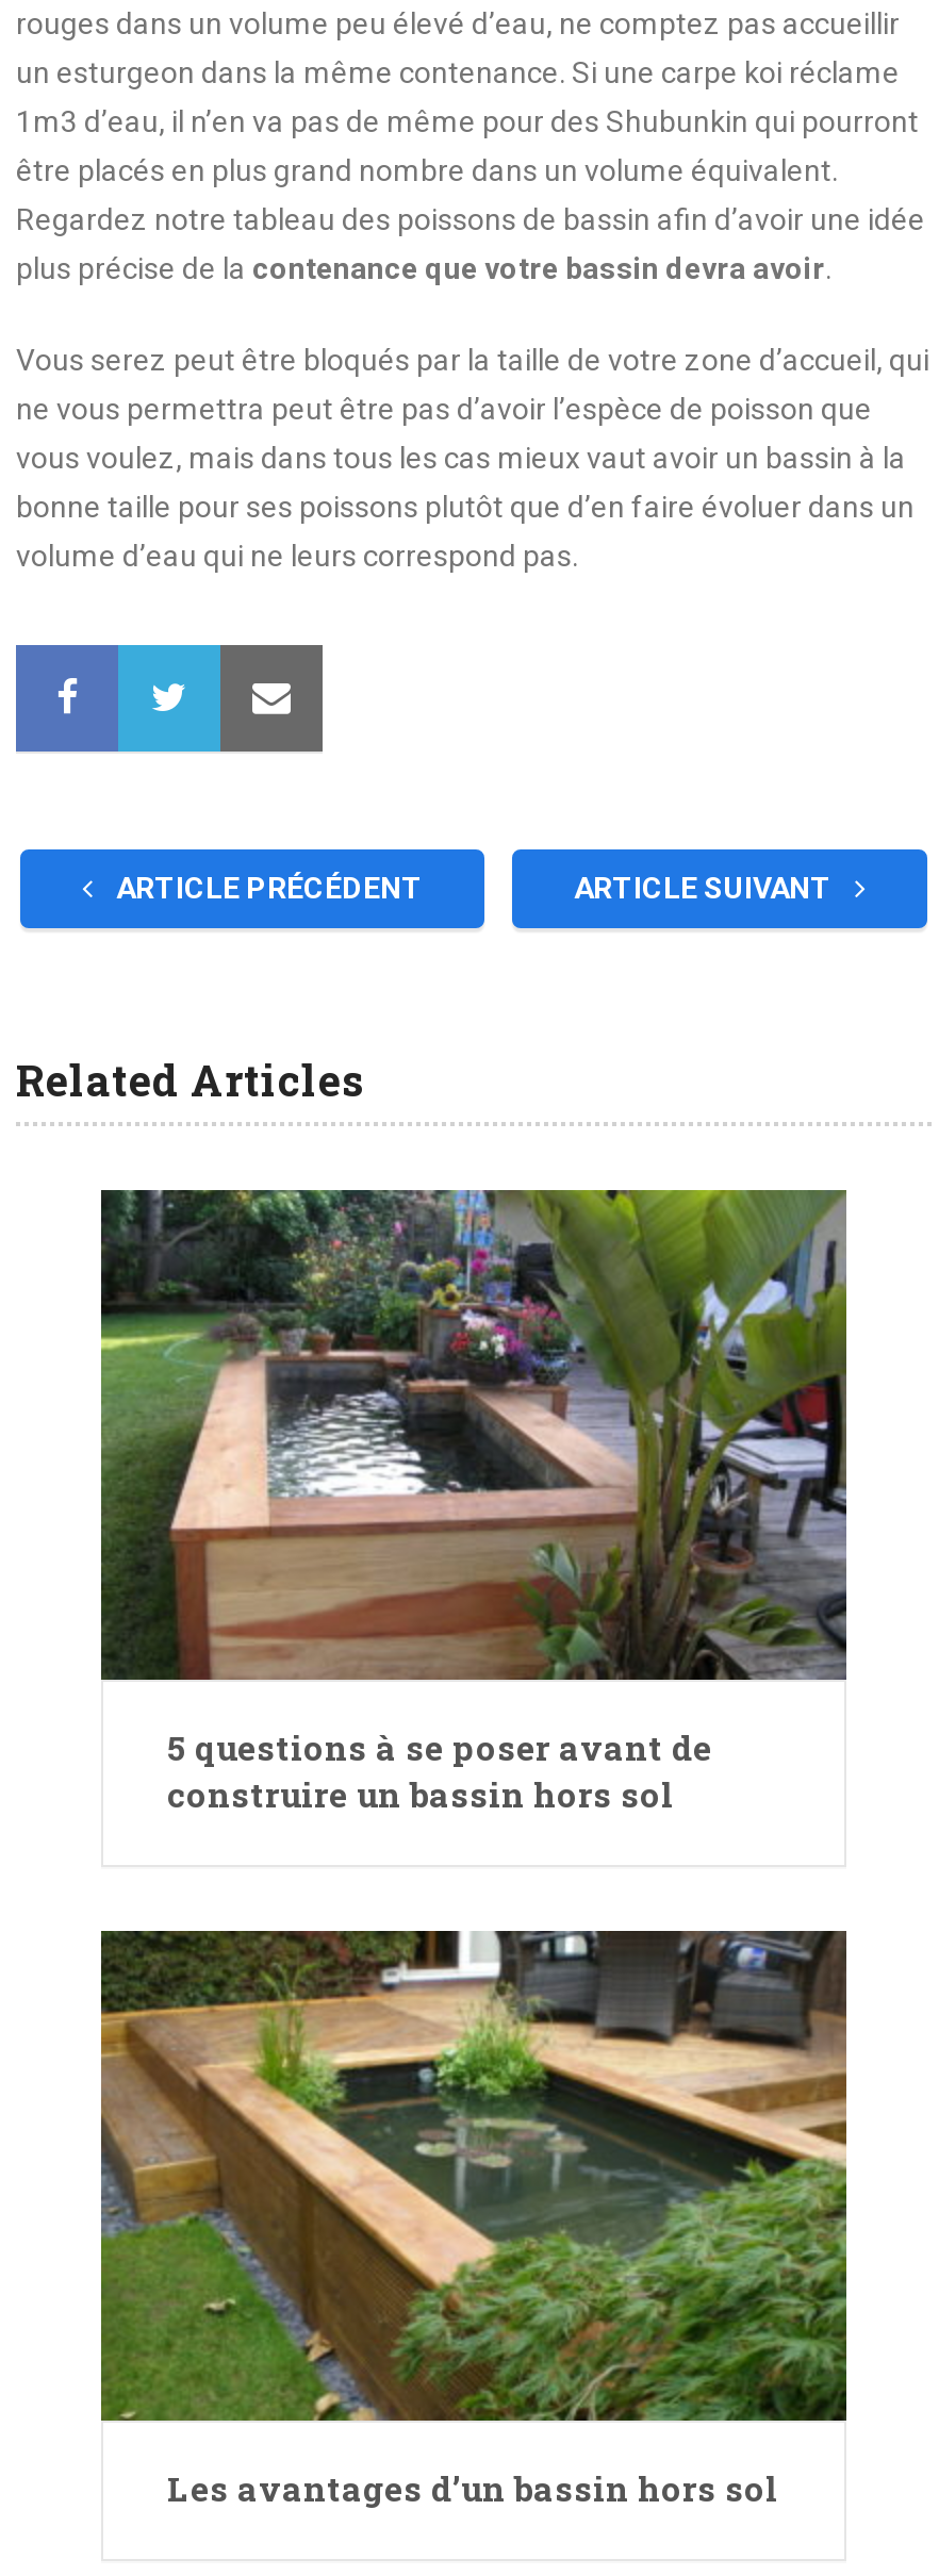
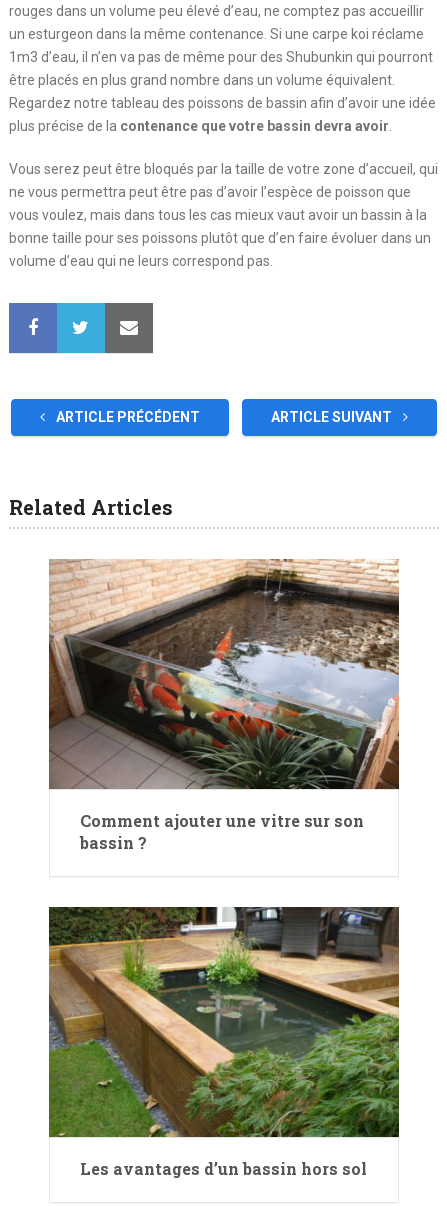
- [image]
- 5 questions à se poser avant de
- construire un bassin hors sol
+ [image]
+ Comment ajouter une vitre sur son
+ bassin ?
